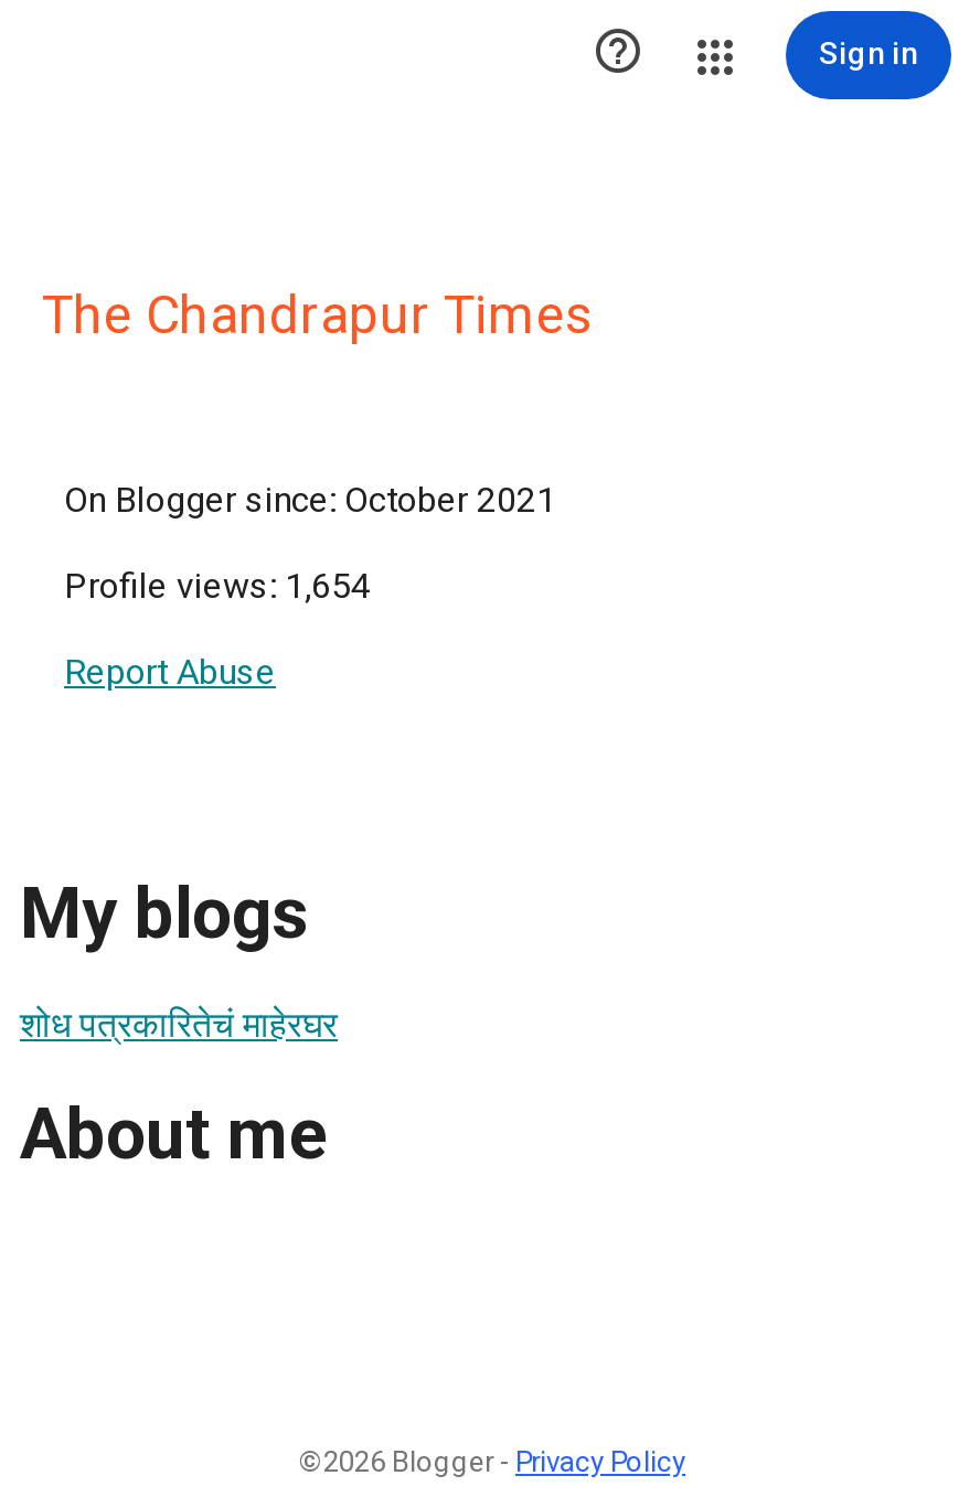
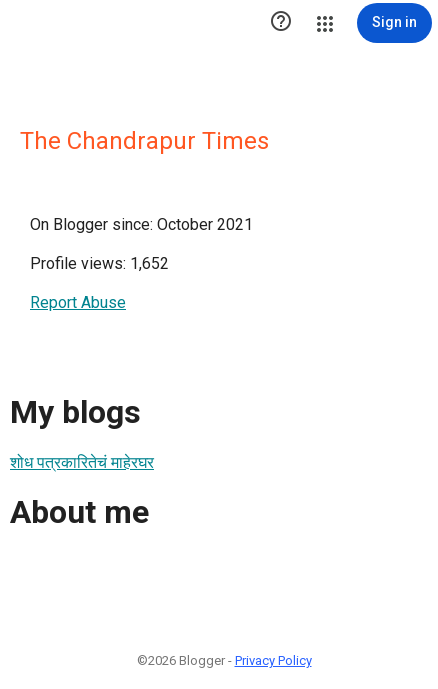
- Profile views: 1,654
+ Profile views: 1,652
